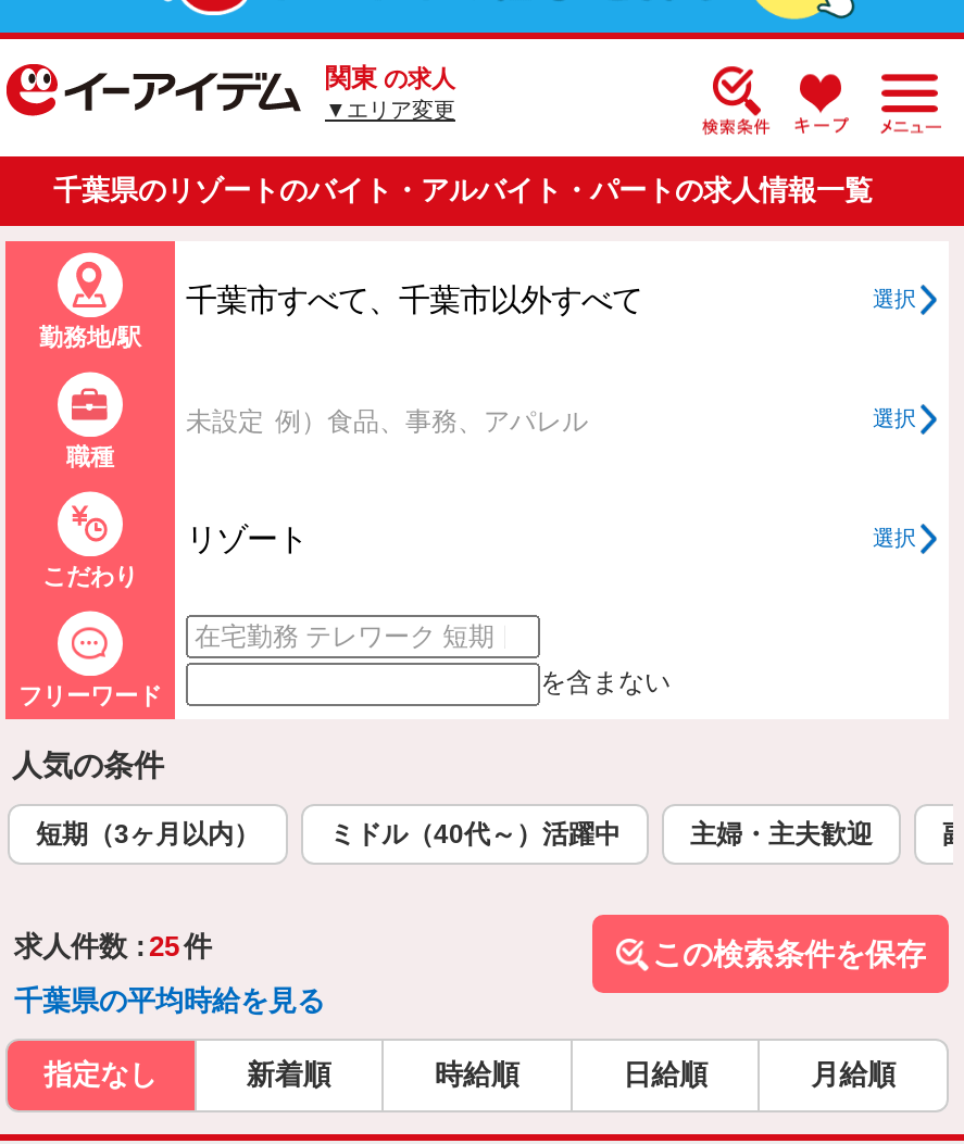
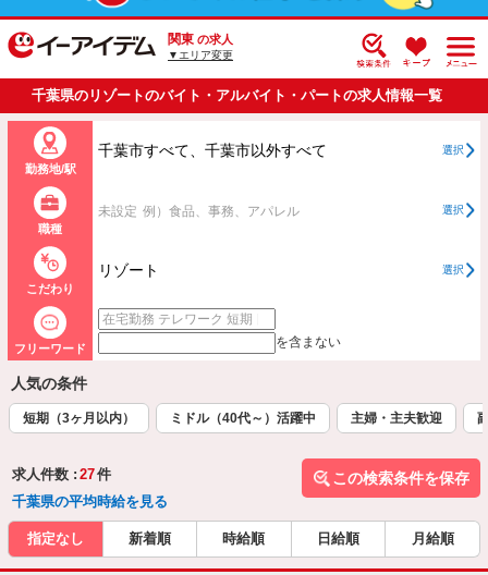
- 求人件数 : 25 件
+ 求人件数 : 27 件
